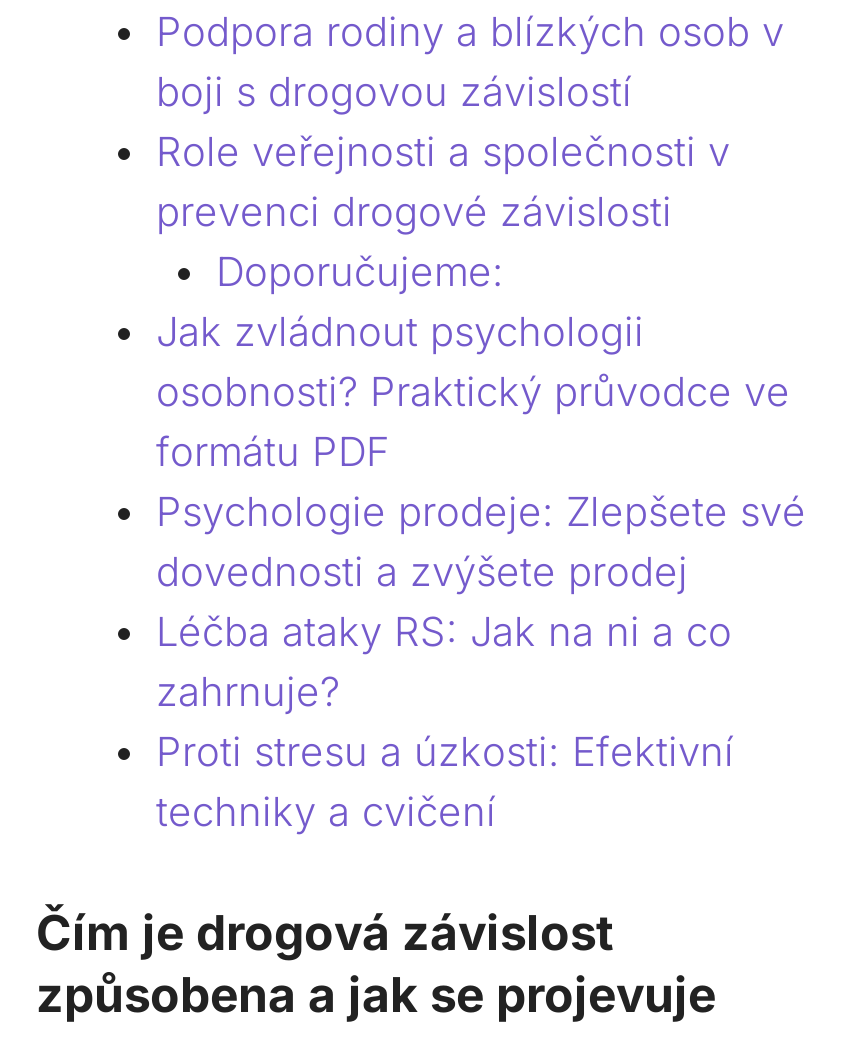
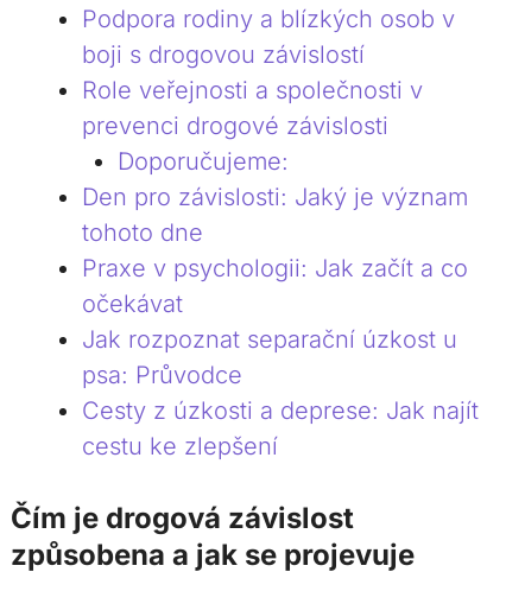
- Jak zvládnout psychologii
- osobnosti? Praktický průvodce ve
- formátu PDF
- Psychologie prodeje: Zlepšete své
- dovednosti a zvýšete prodej
- Léčba ataky RS: Jak na ni a co
- zahrnuje?
- Proti stresu a úzkosti: Efektivní
- techniky a cvičení
+ Den pro závislosti: Jaký je význam
+ tohoto dne
+ Praxe v psychologii: Jak začít a co
+ očekávat
+ Jak rozpoznat separační úzkost u
+ psa: Průvodce
+ Cesty z úzkosti a deprese: Jak najít
+ cestu ke zlepšení
